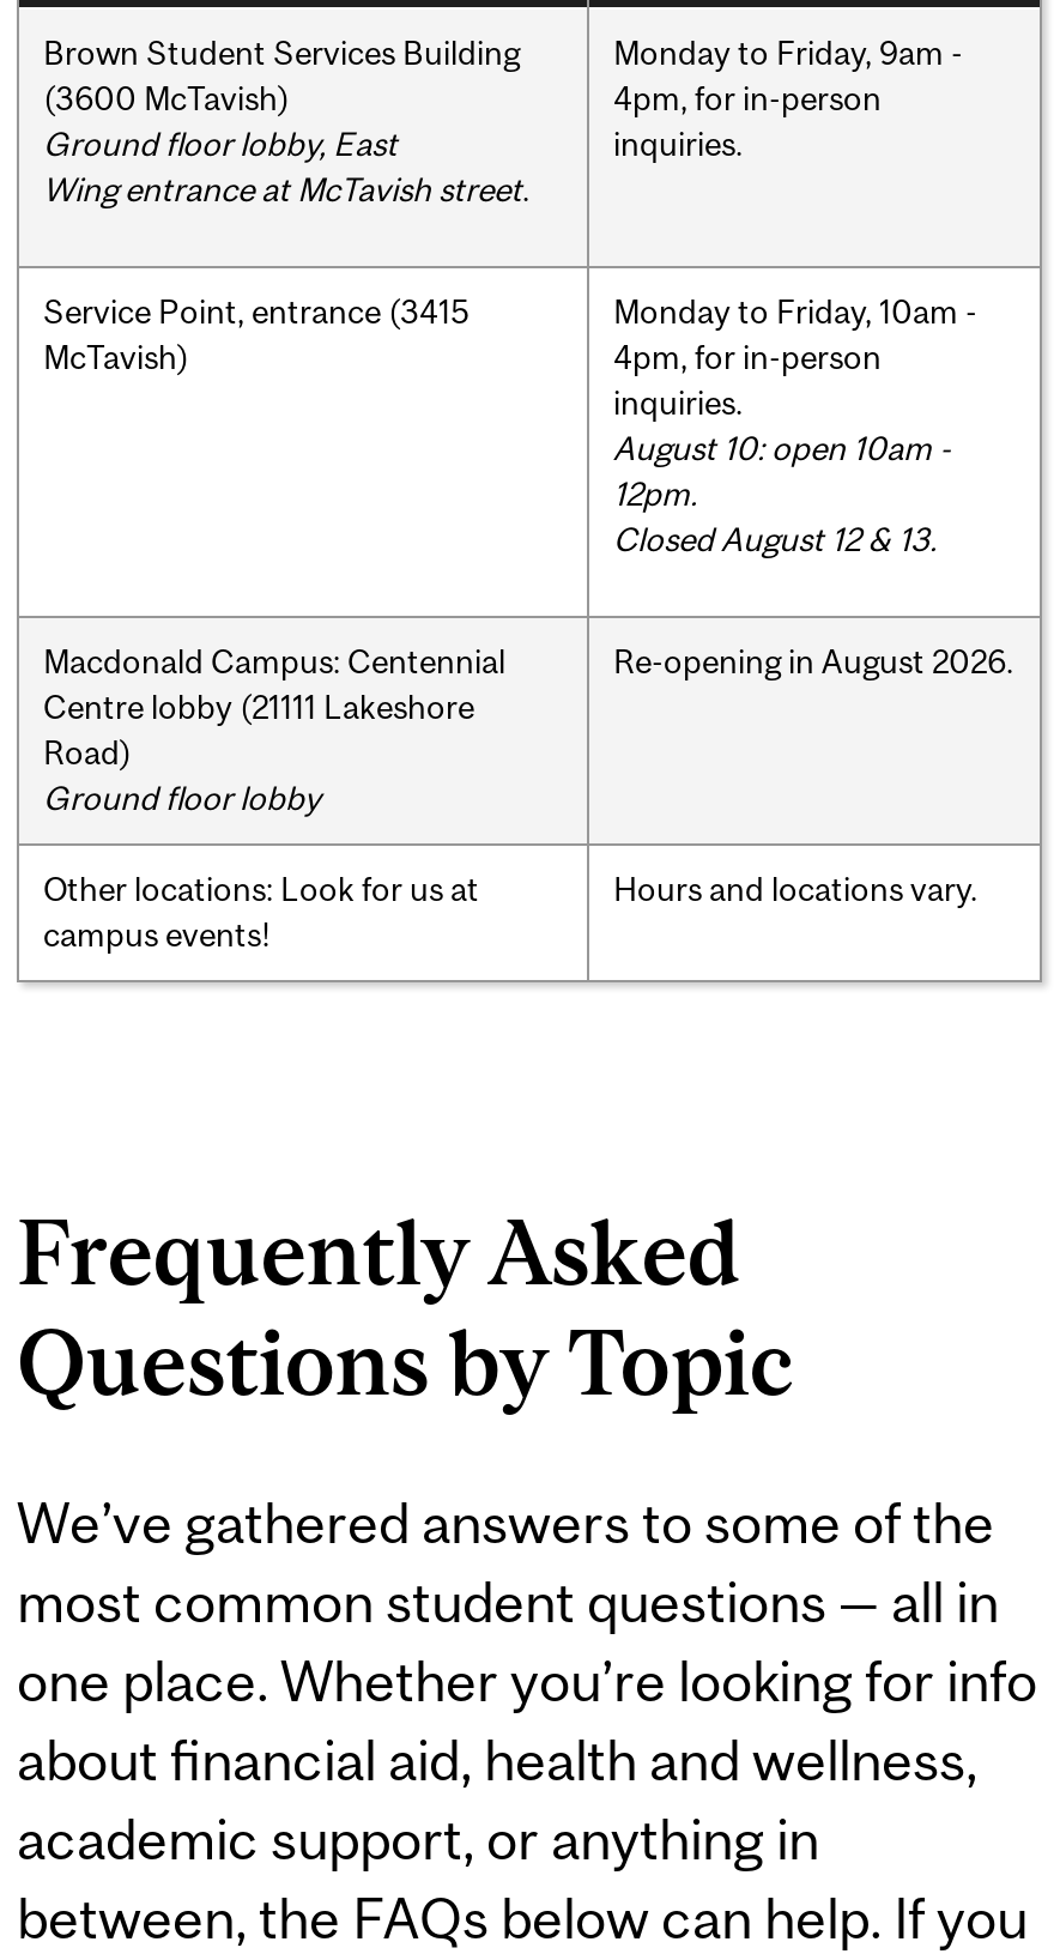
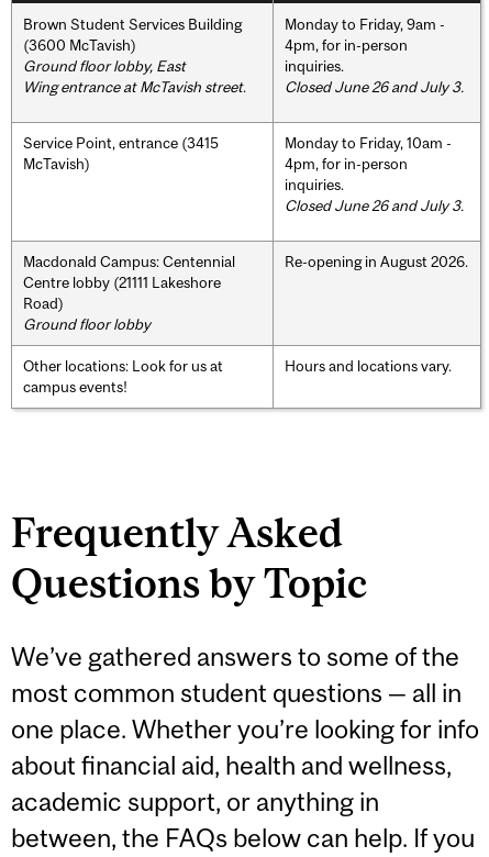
+ Closed June 26 and July 3.

- August 10: open 10am -
- 12pm.
- Closed August 12 & 13.
+ Closed June 26 and July 3.
